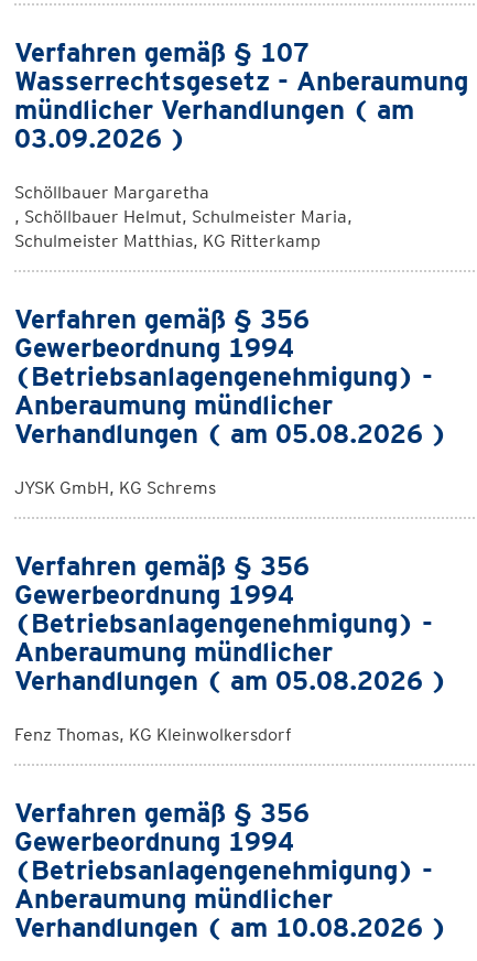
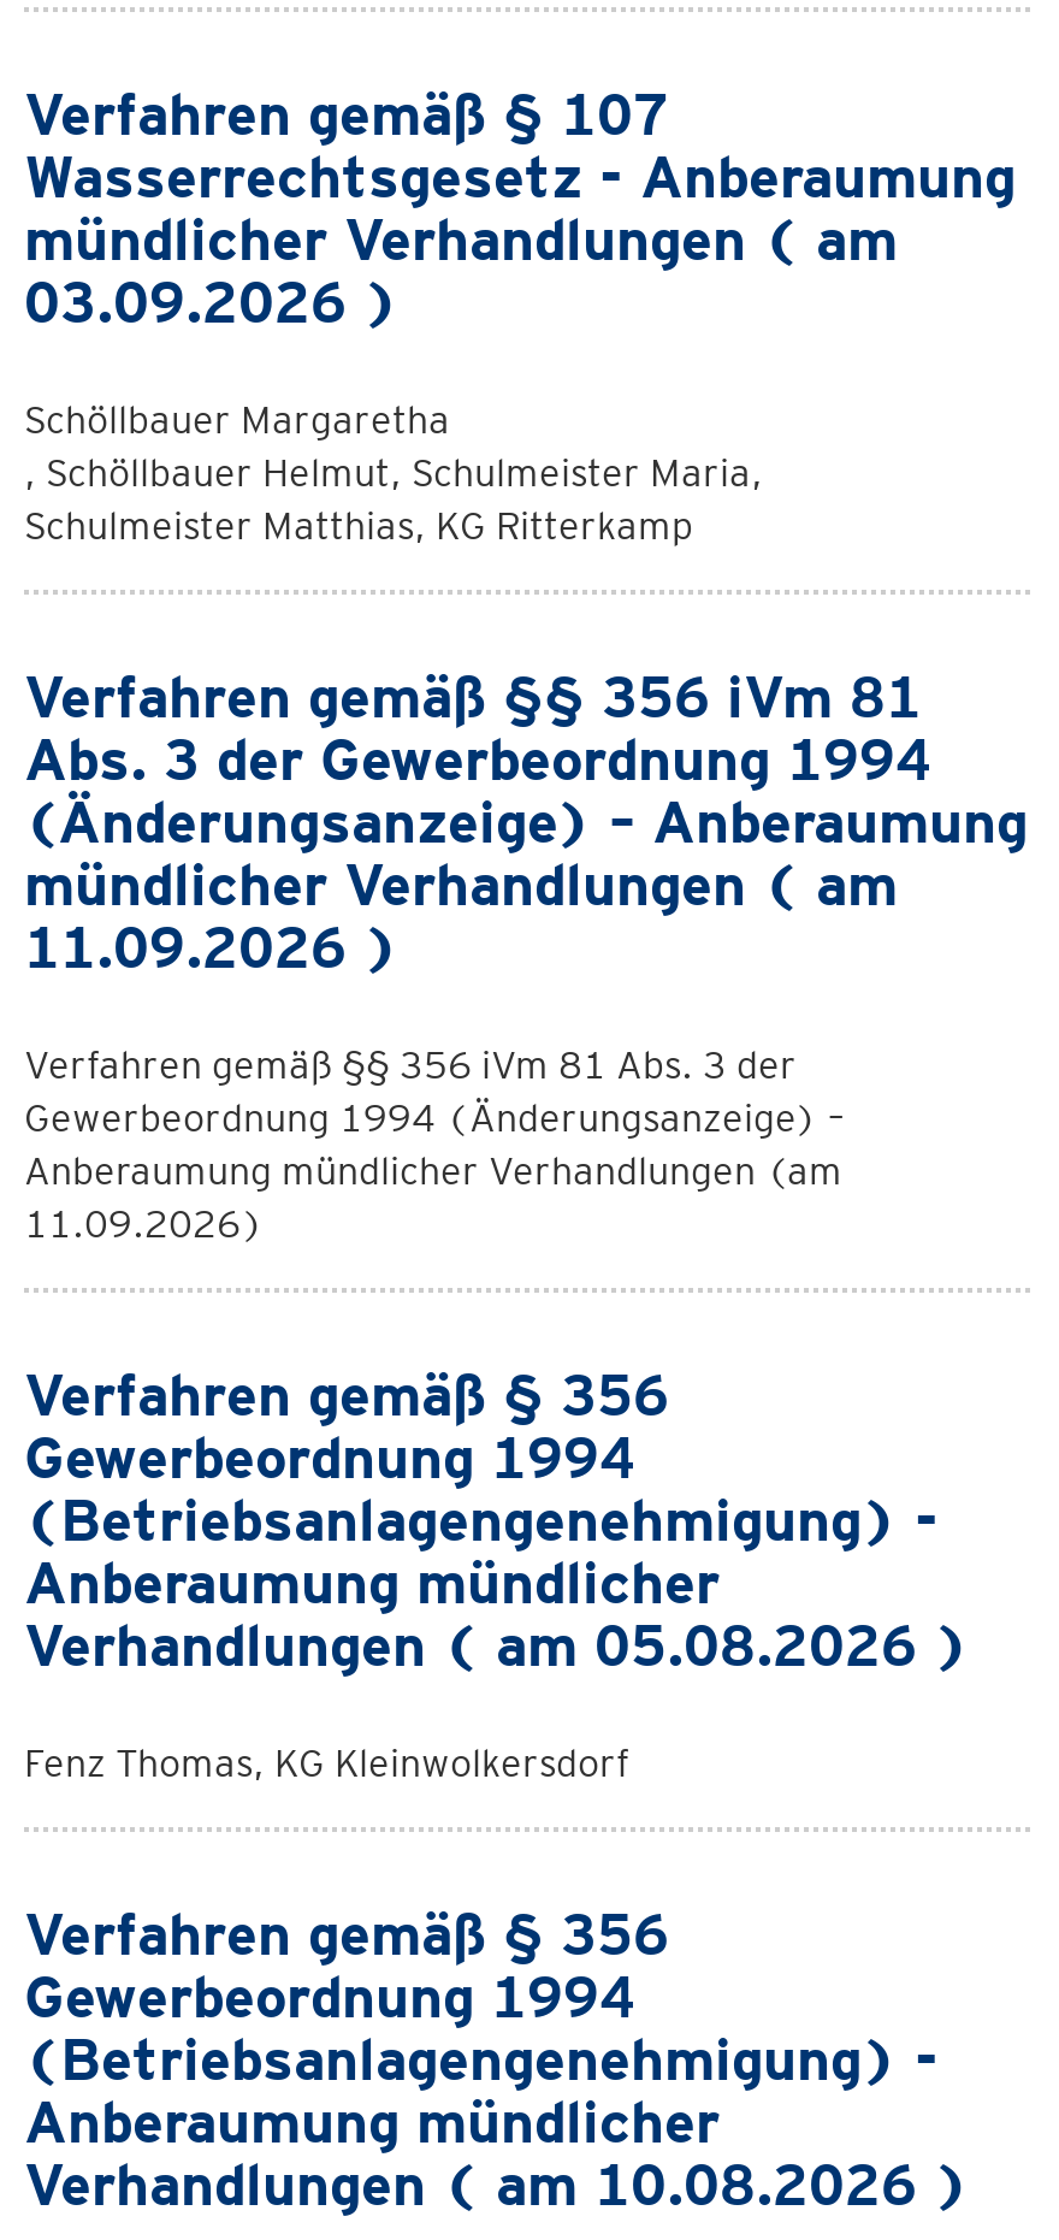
- Verfahren gemäß § 356
- Gewerbeordnung 1994
- (Betriebsanlagengenehmigung) -
- Anberaumung mündlicher
- Verhandlungen ( am 05.08.2026 )
+ Verfahren gemäß §§ 356 iVm 81
+ Abs. 3 der Gewerbeordnung 1994
+ (Änderungsanzeige) – Anberaumung
+ mündlicher Verhandlungen ( am
+ 11.09.2026 )

- JYSK GmbH, KG Schrems
+ Verfahren gemäß §§ 356 iVm 81 Abs. 3 der
+ Gewerbeordnung 1994 (Änderungsanzeige) –
+ Anberaumung mündlicher Verhandlungen (am
+ 11.09.2026)
